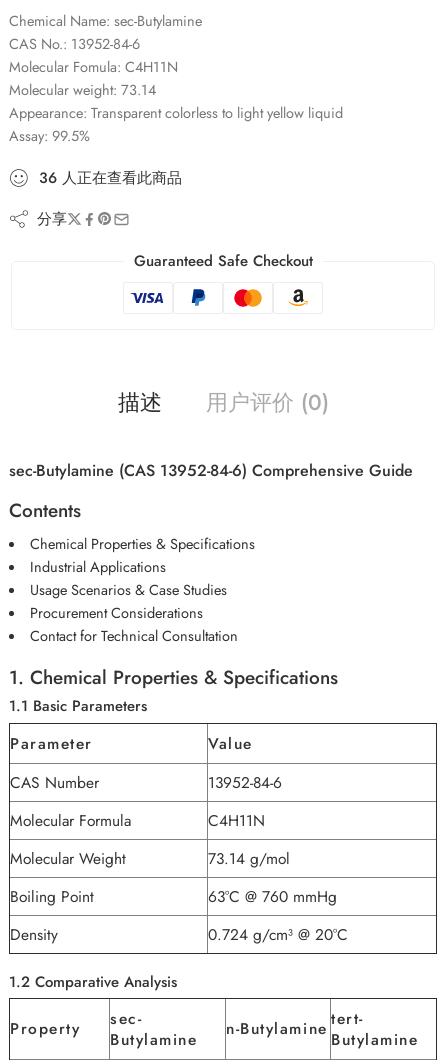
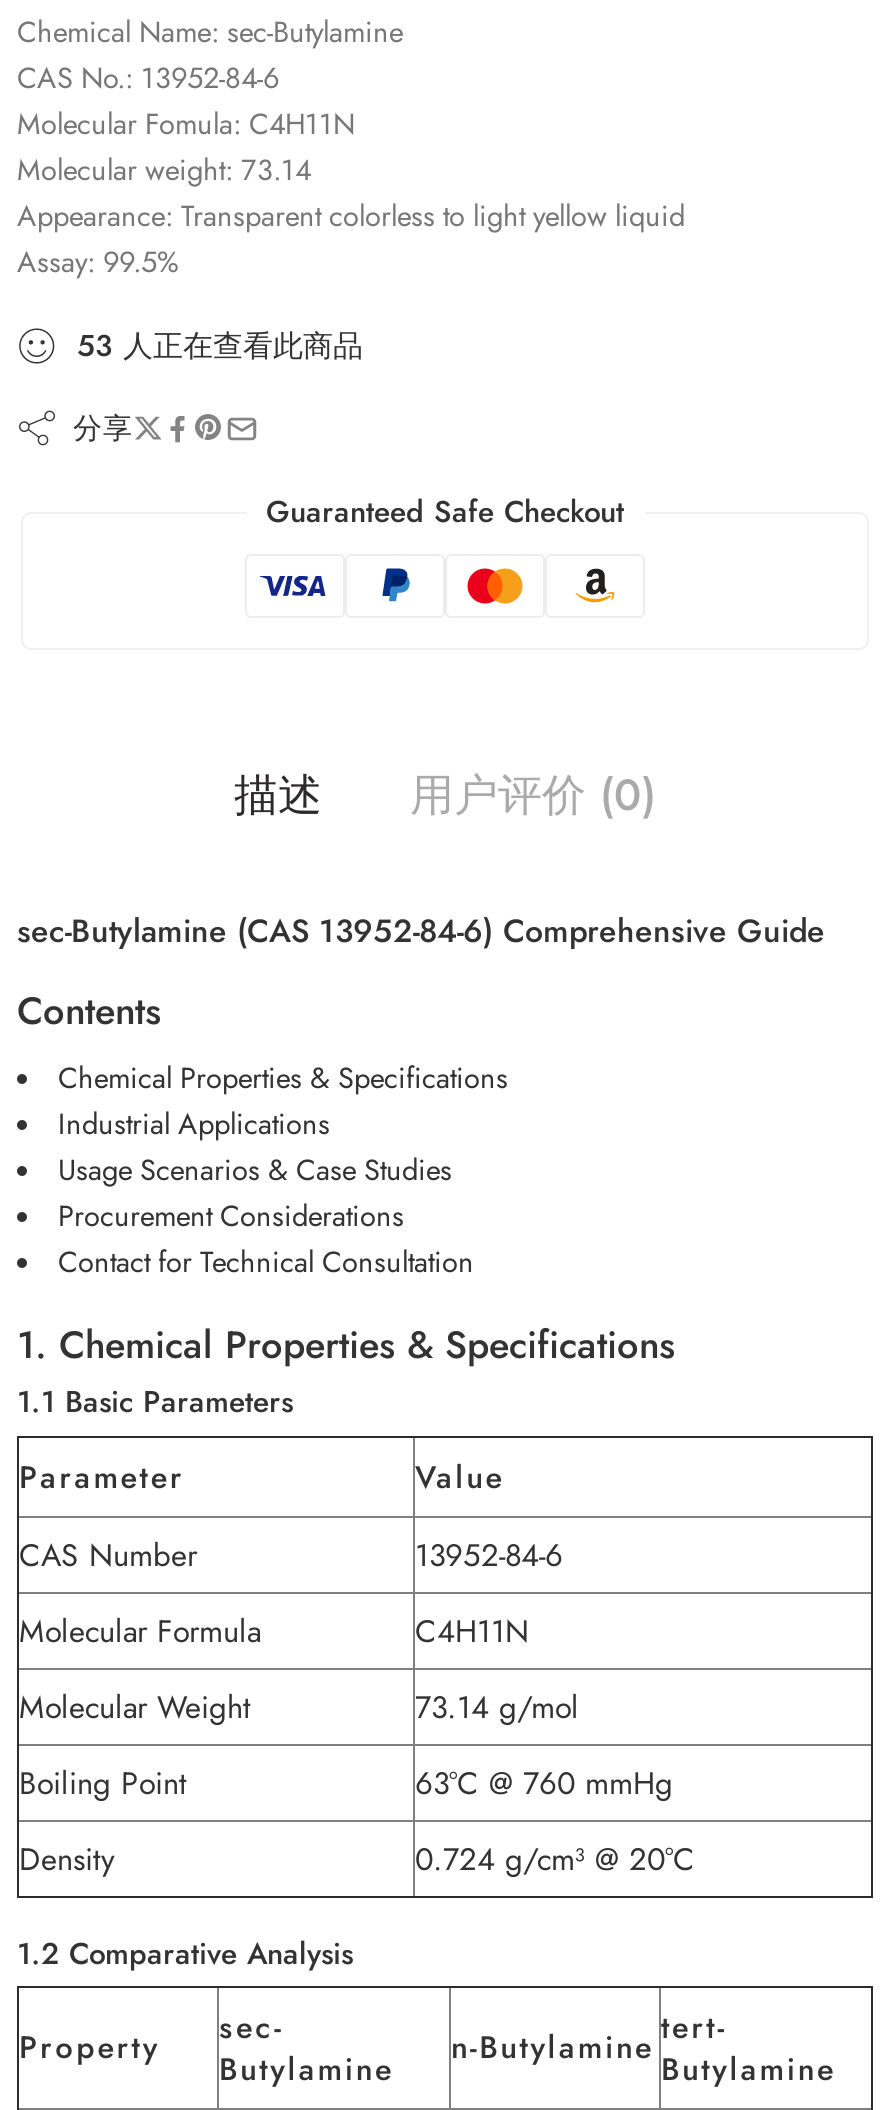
- 36 人正在查看此商品
+ 53 人正在查看此商品
